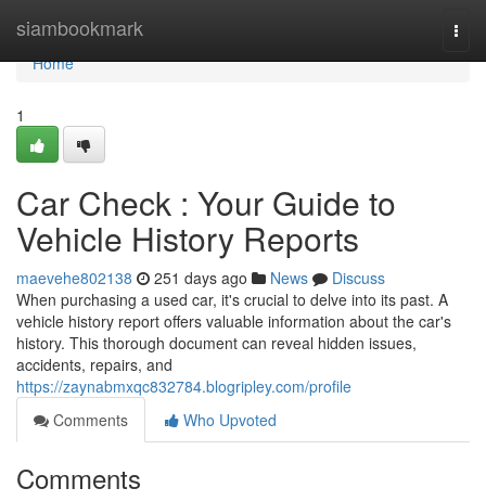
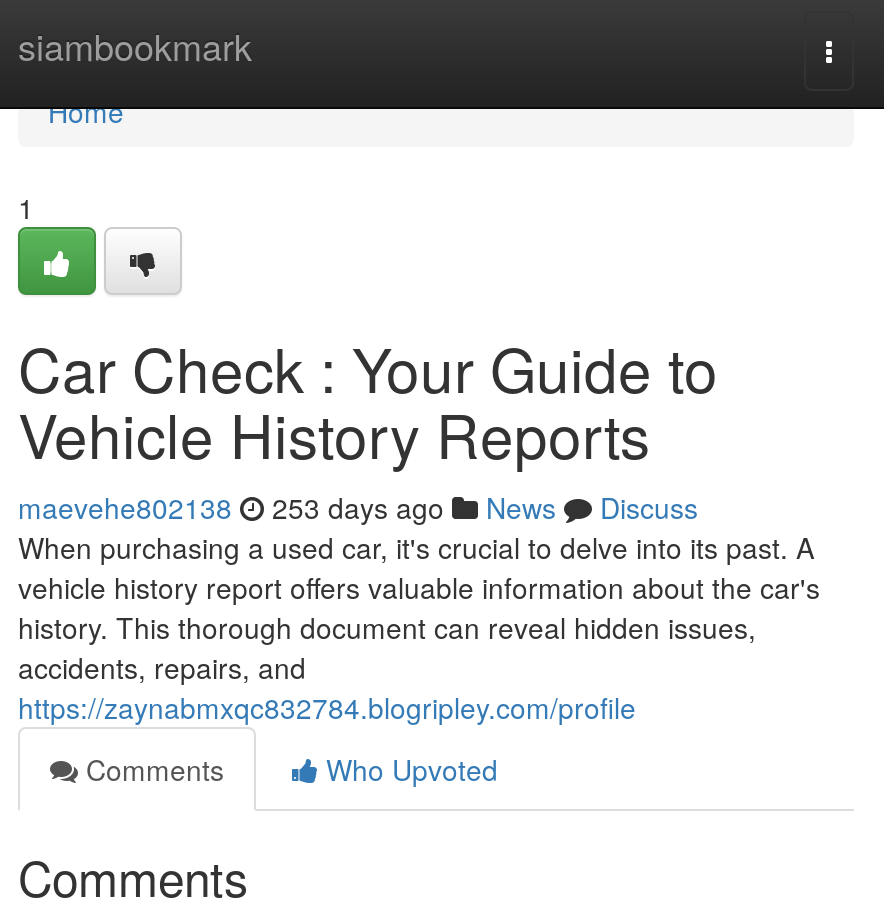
- maevehe802138 251 days ago News Discuss
+ maevehe802138 253 days ago News Discuss
